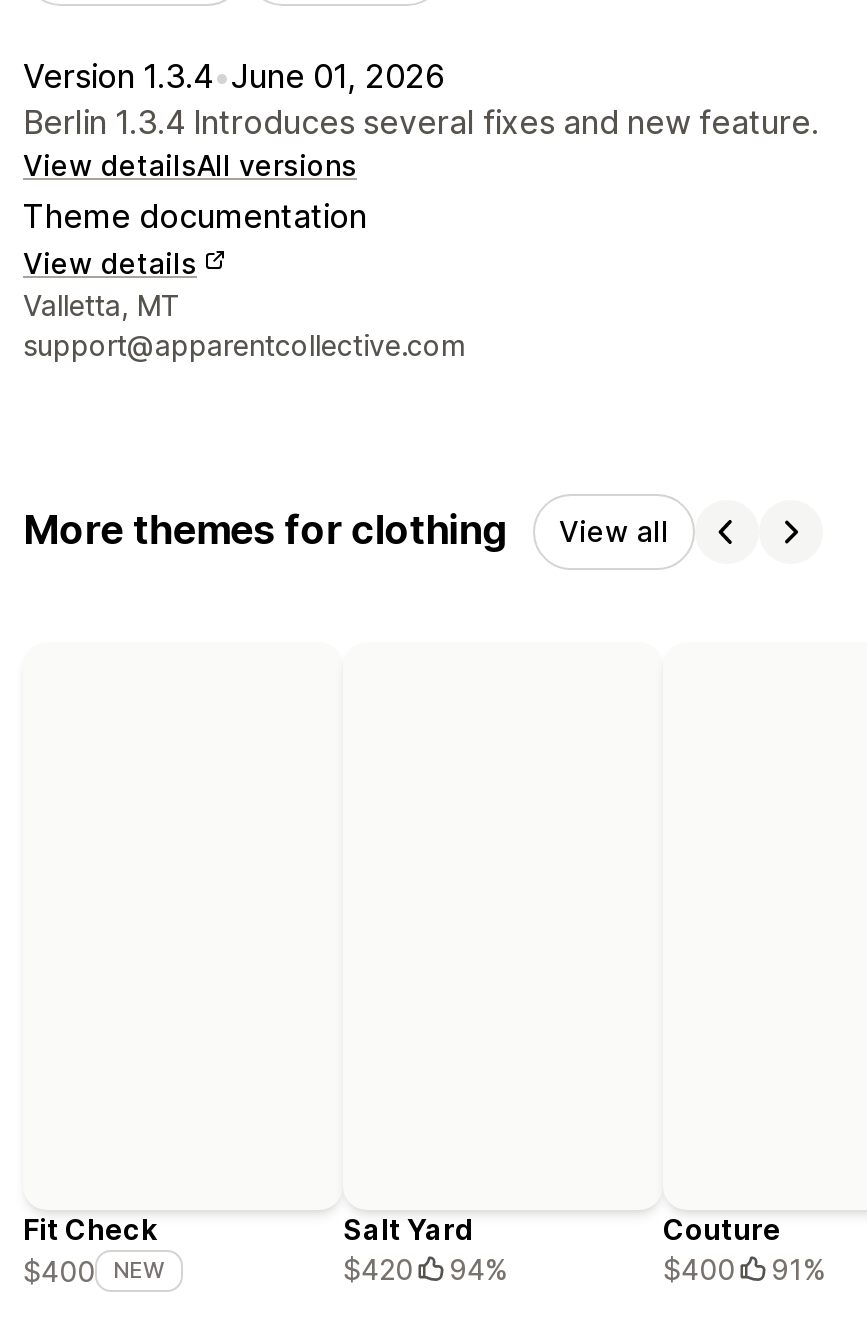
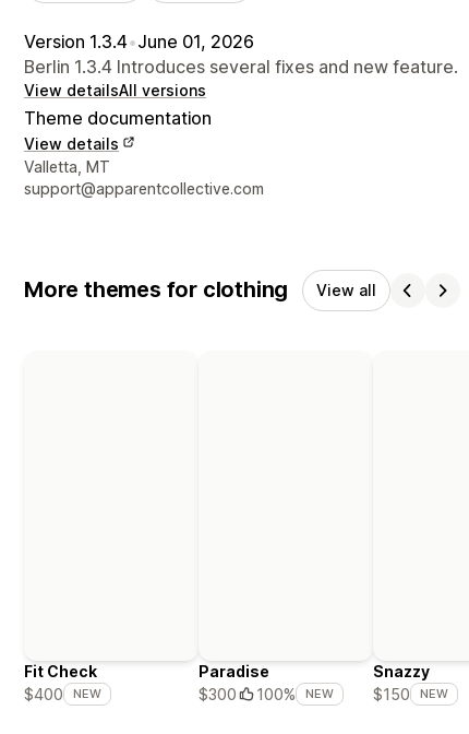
- Salt Yard
- $420
- 94%
+ Paradise
+ $300
+ 100%
+ NEW

- Couture
- $400
- 91%
+ Snazzy
+ $150
+ NEW
